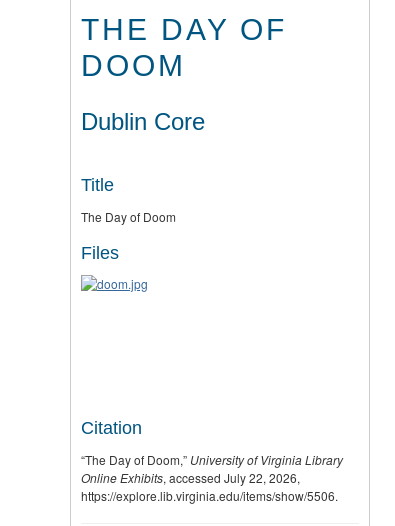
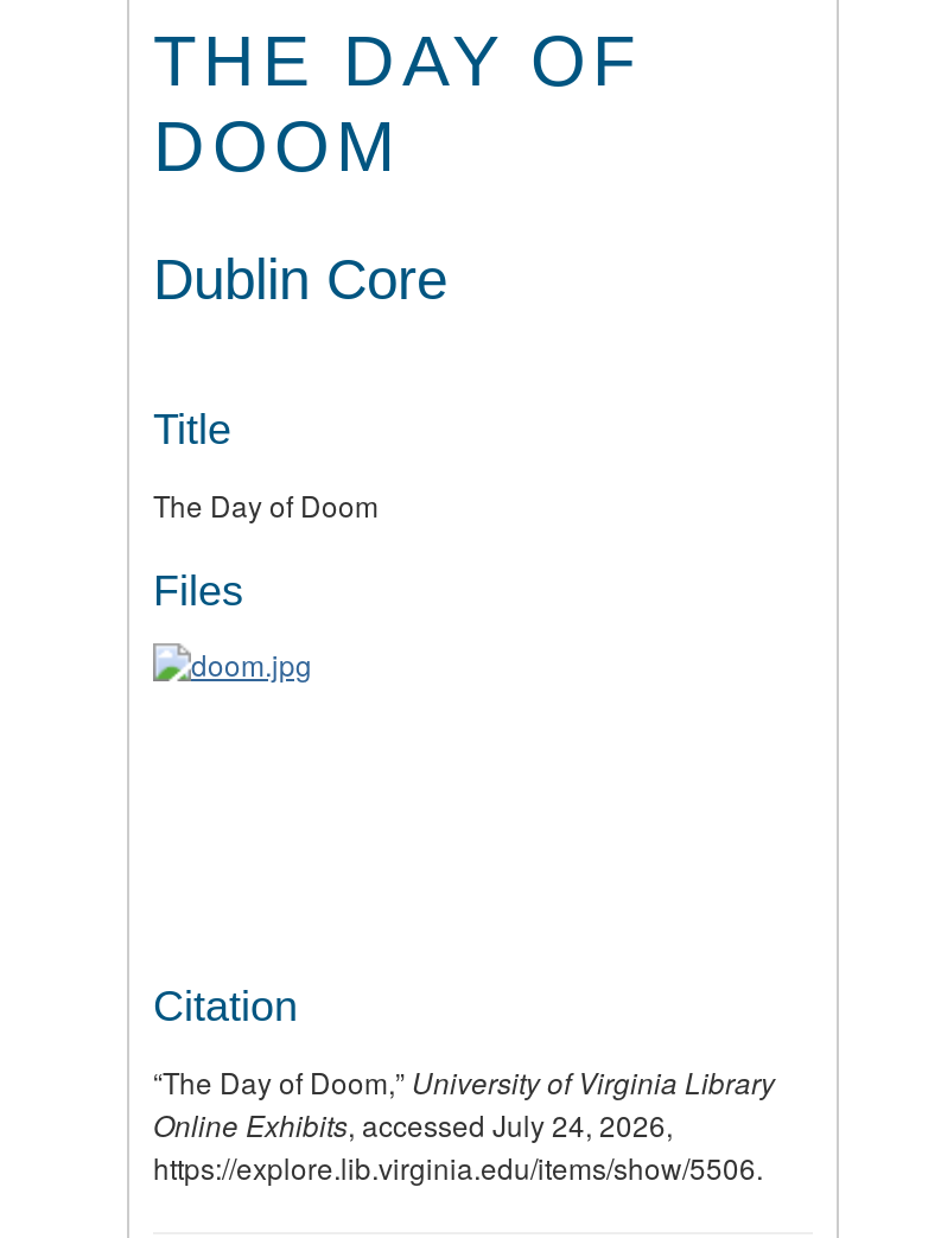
- Online Exhibits, accessed July 22, 2026,
+ Online Exhibits, accessed July 24, 2026,
